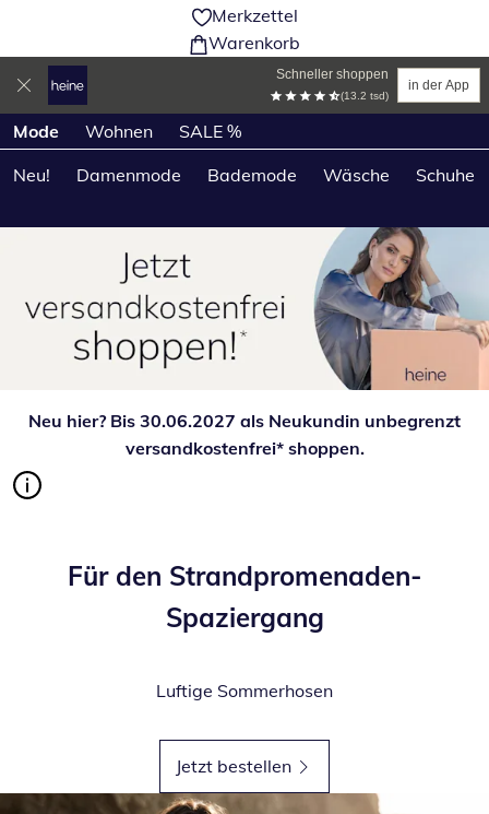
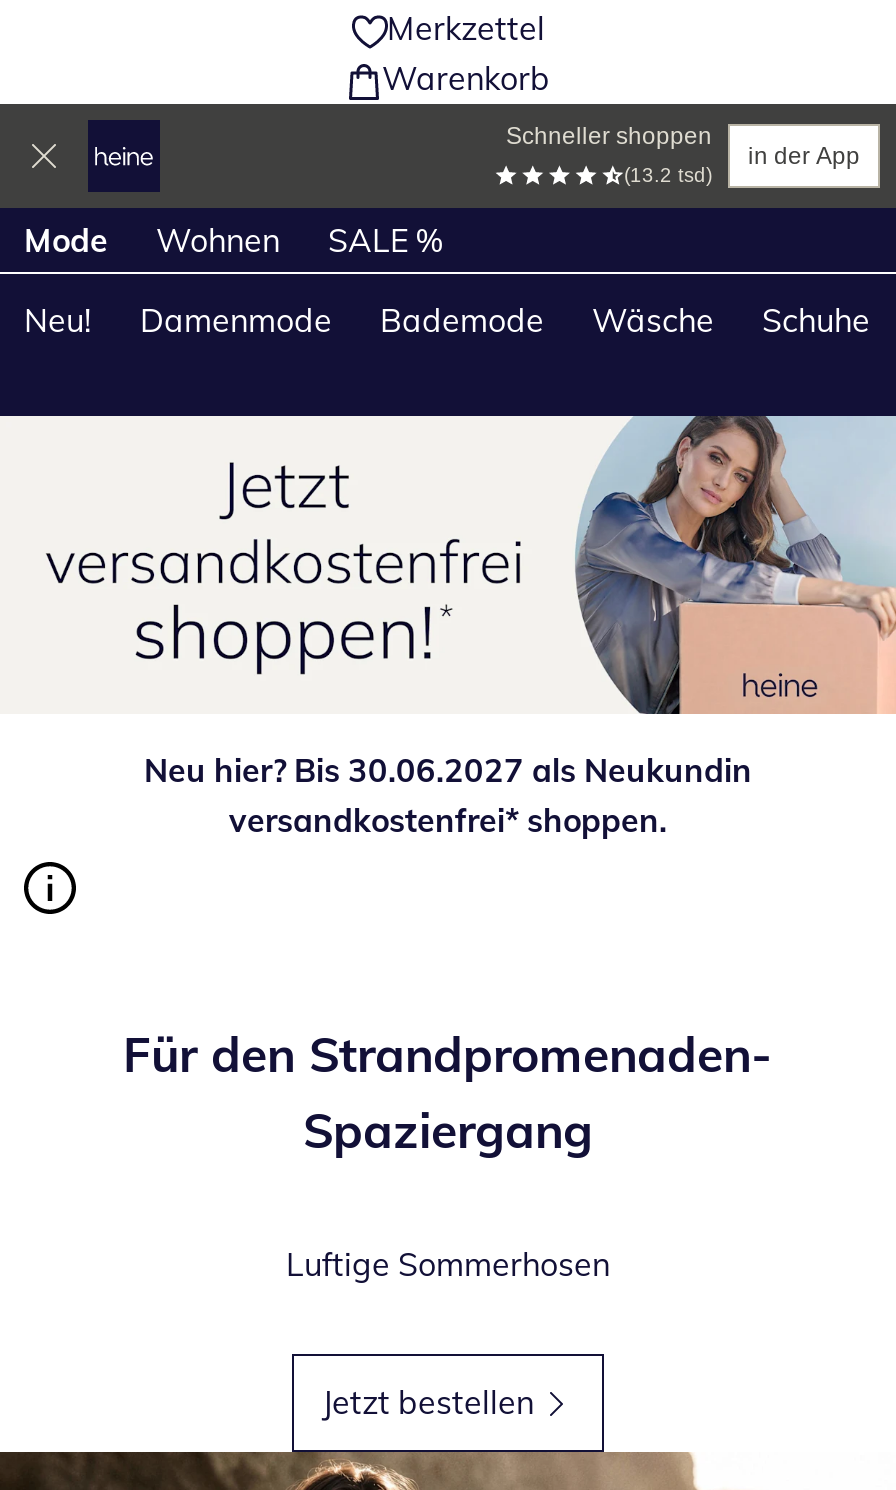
- Neu hier? Bis 30.06.2027 als Neukundin unbegrenzt
+ Neu hier? Bis 30.06.2027 als Neukundin
